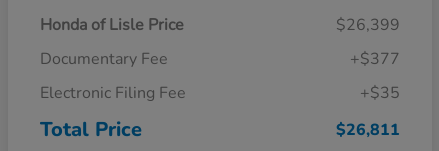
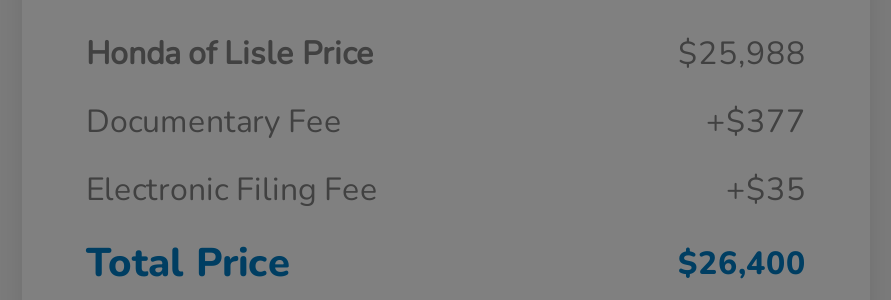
- $26,399
+ $25,988

- $26,811
+ $26,400
